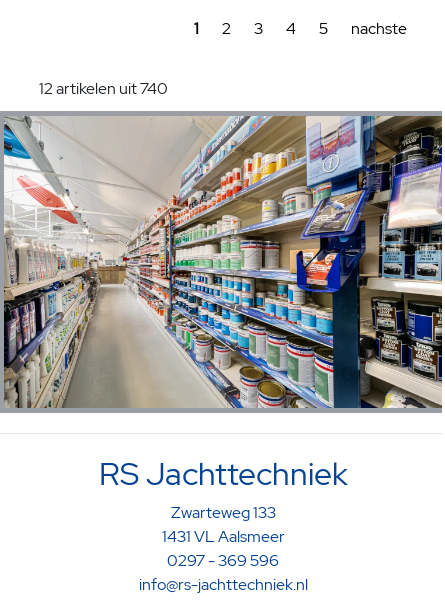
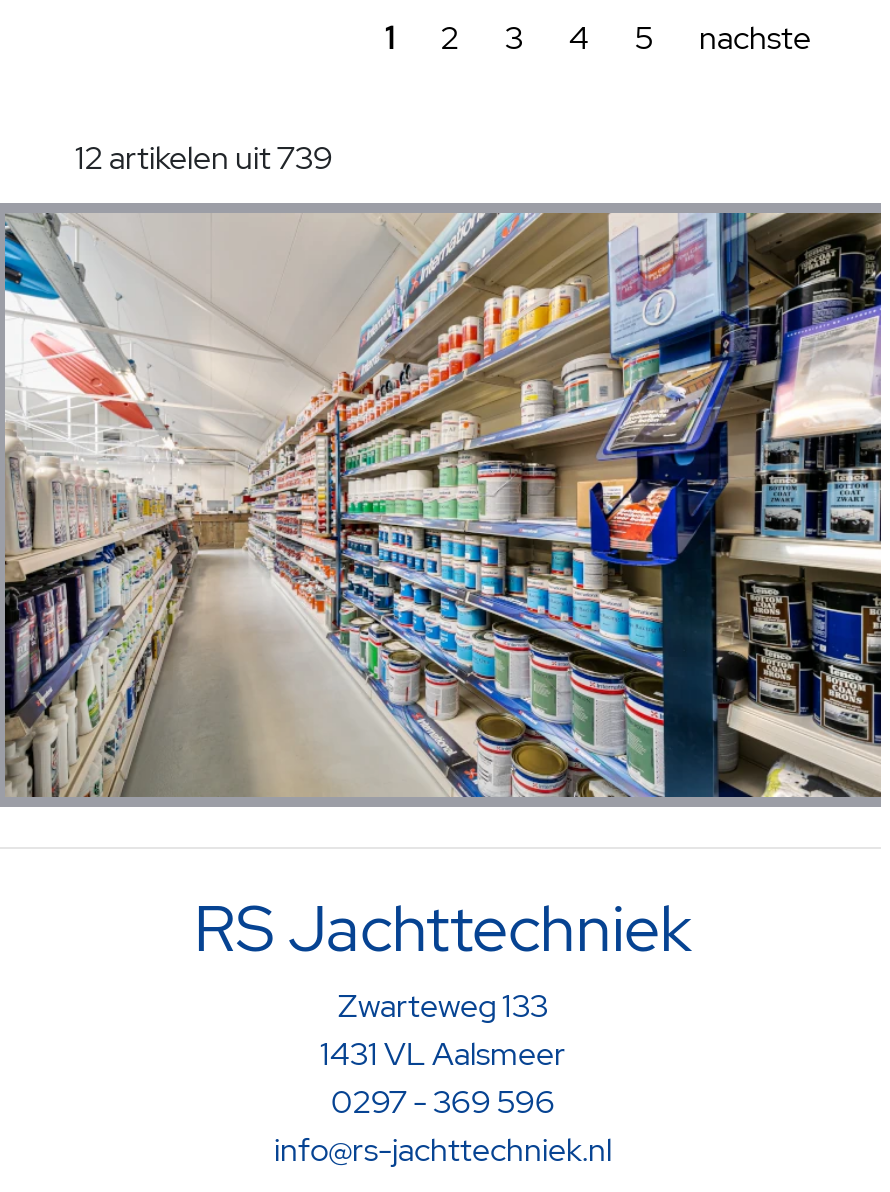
- 12 artikelen uit 740
+ 12 artikelen uit 739
